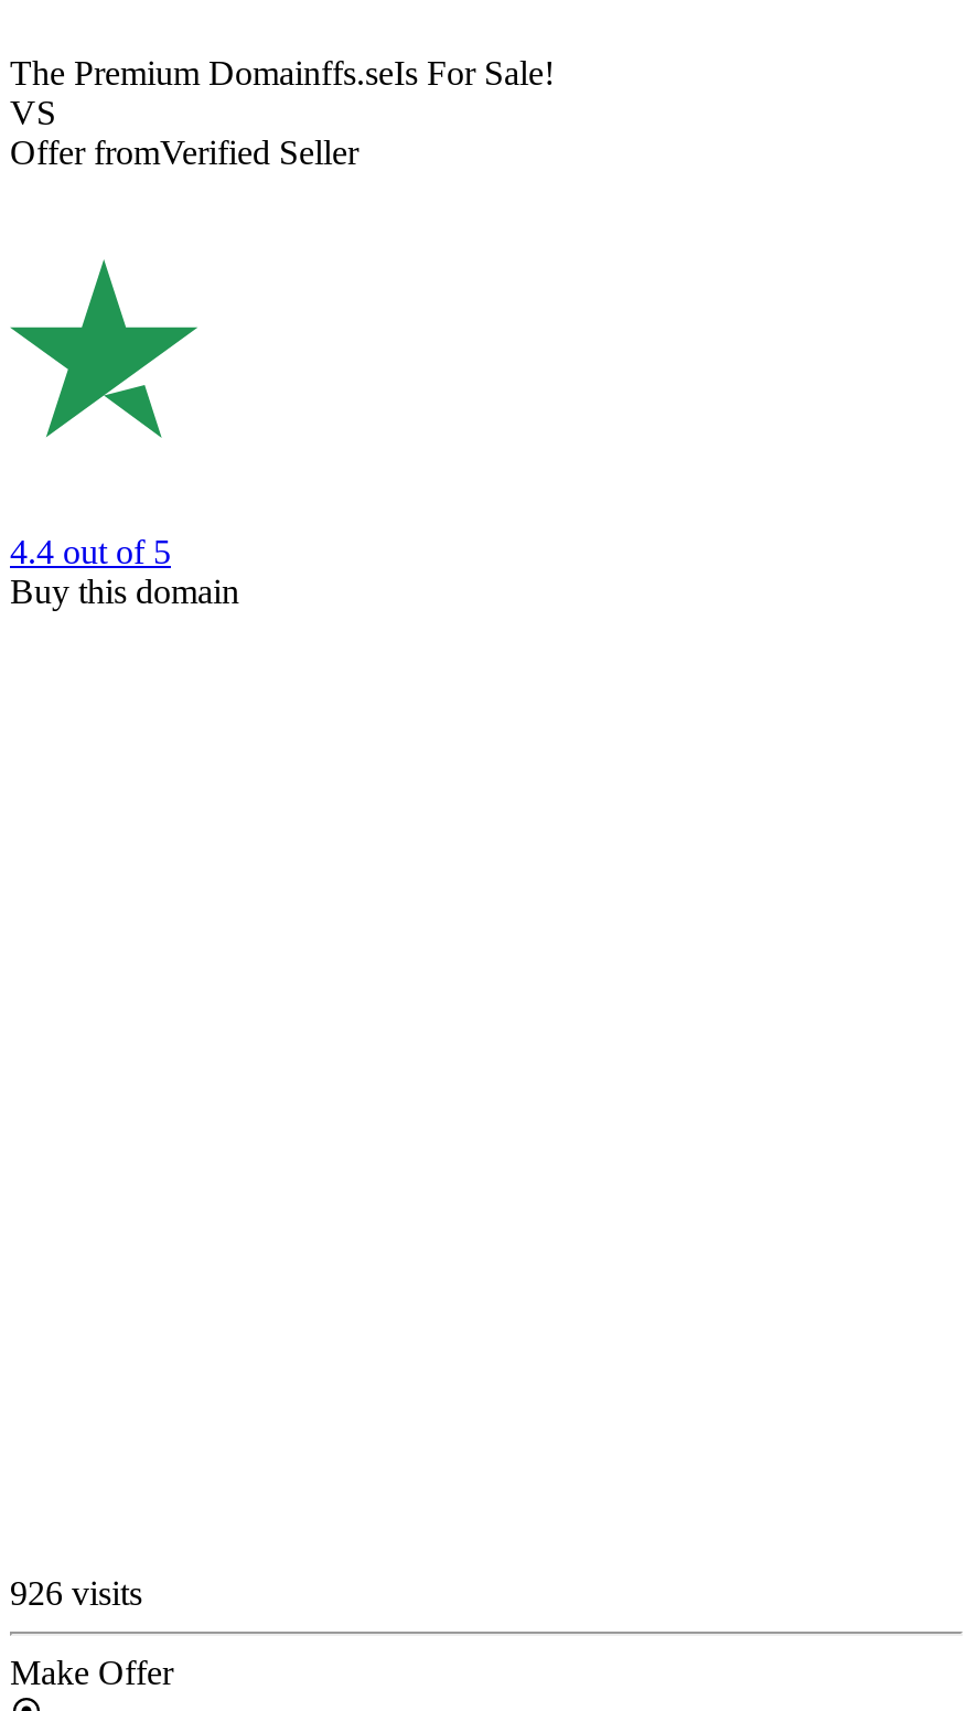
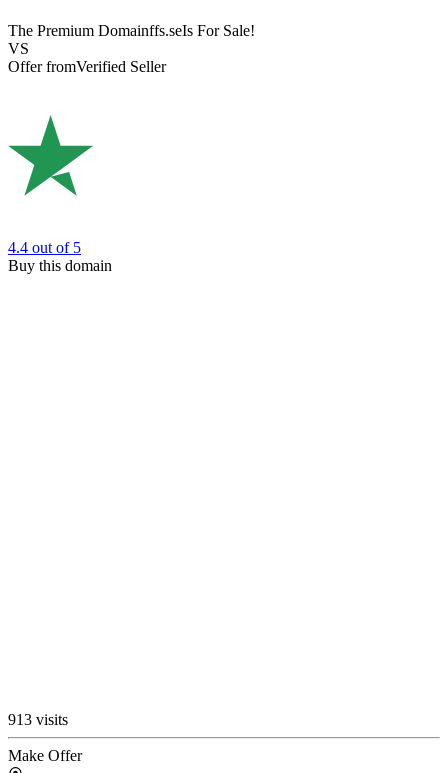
- 926 visits
+ 913 visits
